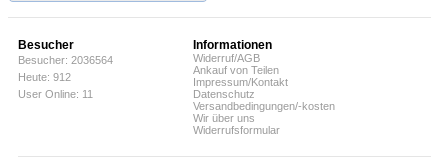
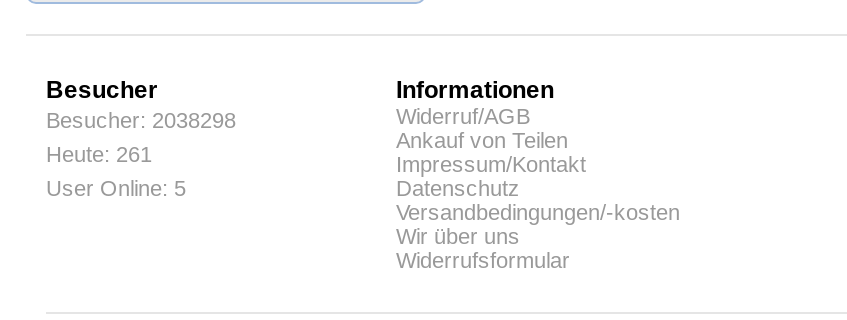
- Besucher: 2036564
+ Besucher: 2038298

- Heute: 912
+ Heute: 261

- User Online: 11
+ User Online: 5
